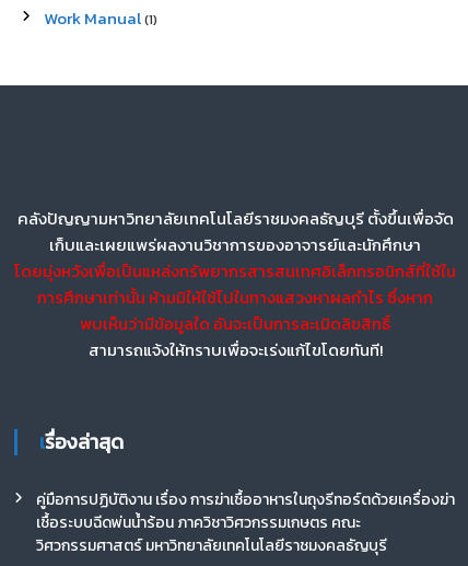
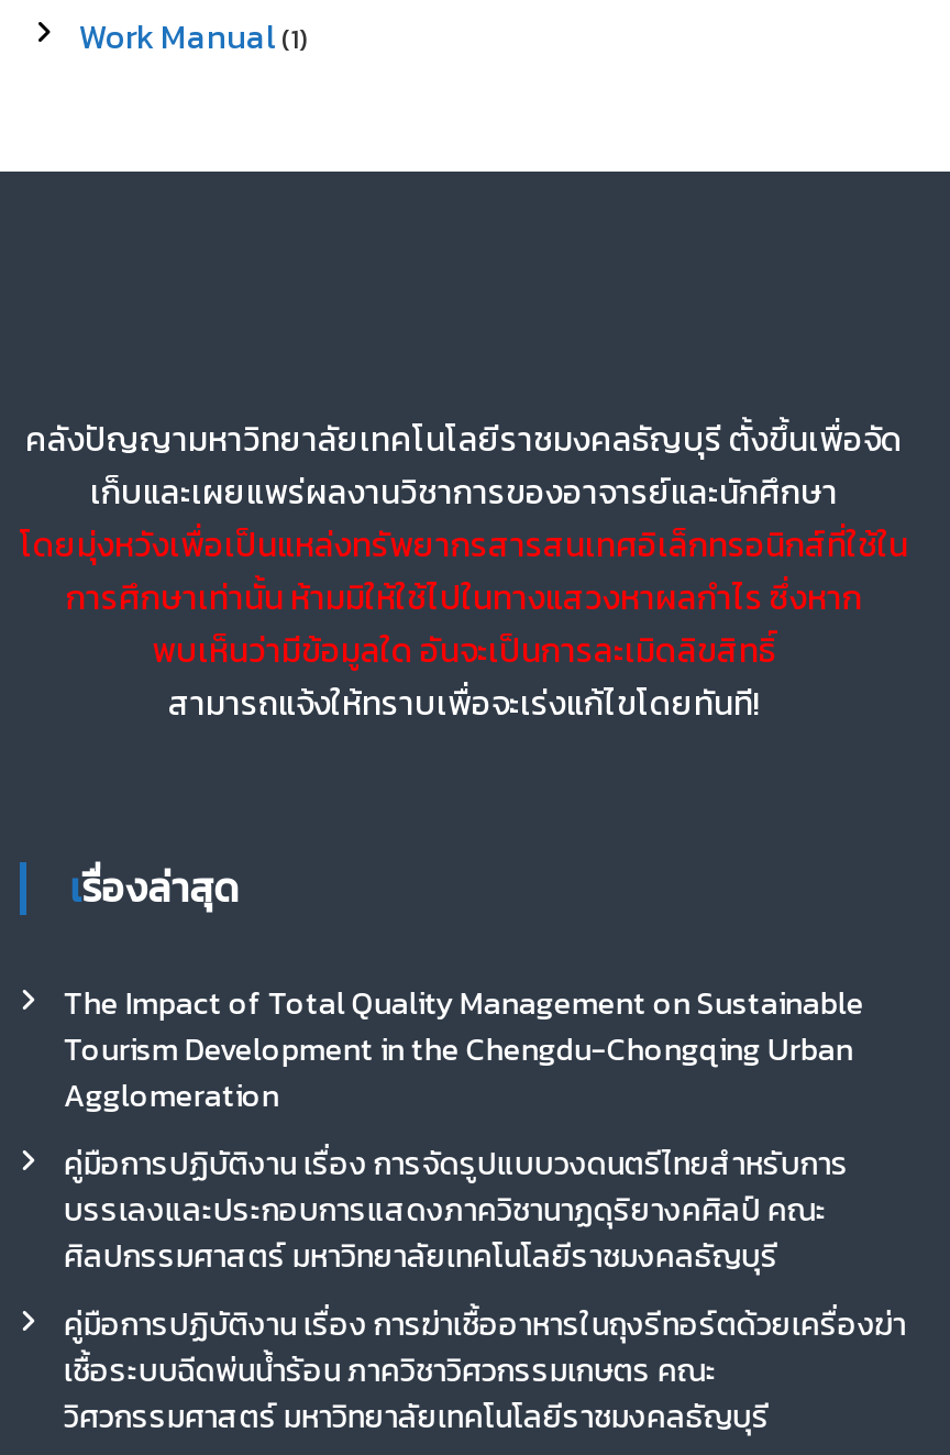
+ The Impact of Total Quality Management on Sustainable
+ Tourism Development in the Chengdu-Chongqing Urban
+ Agglomeration
+ คู่มือการปฏิบัติงาน เรื่อง การจัดรูปแบบวงดนตรีไทยสำหรับการ
+ บรรเลงและประกอบการแสดงภาควิชานาฏดุริยางคศิลป์ คณะ
+ ศิลปกรรมศาสตร์ มหาวิทยาลัยเทคโนโลยีราชมงคลธัญบุรี
